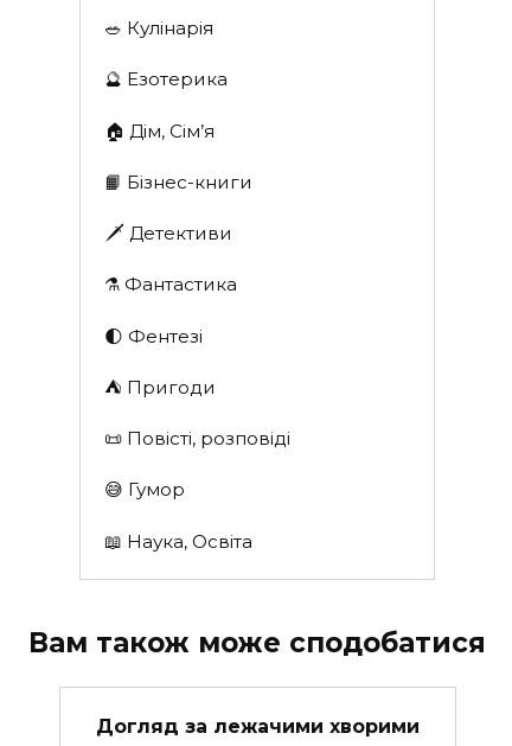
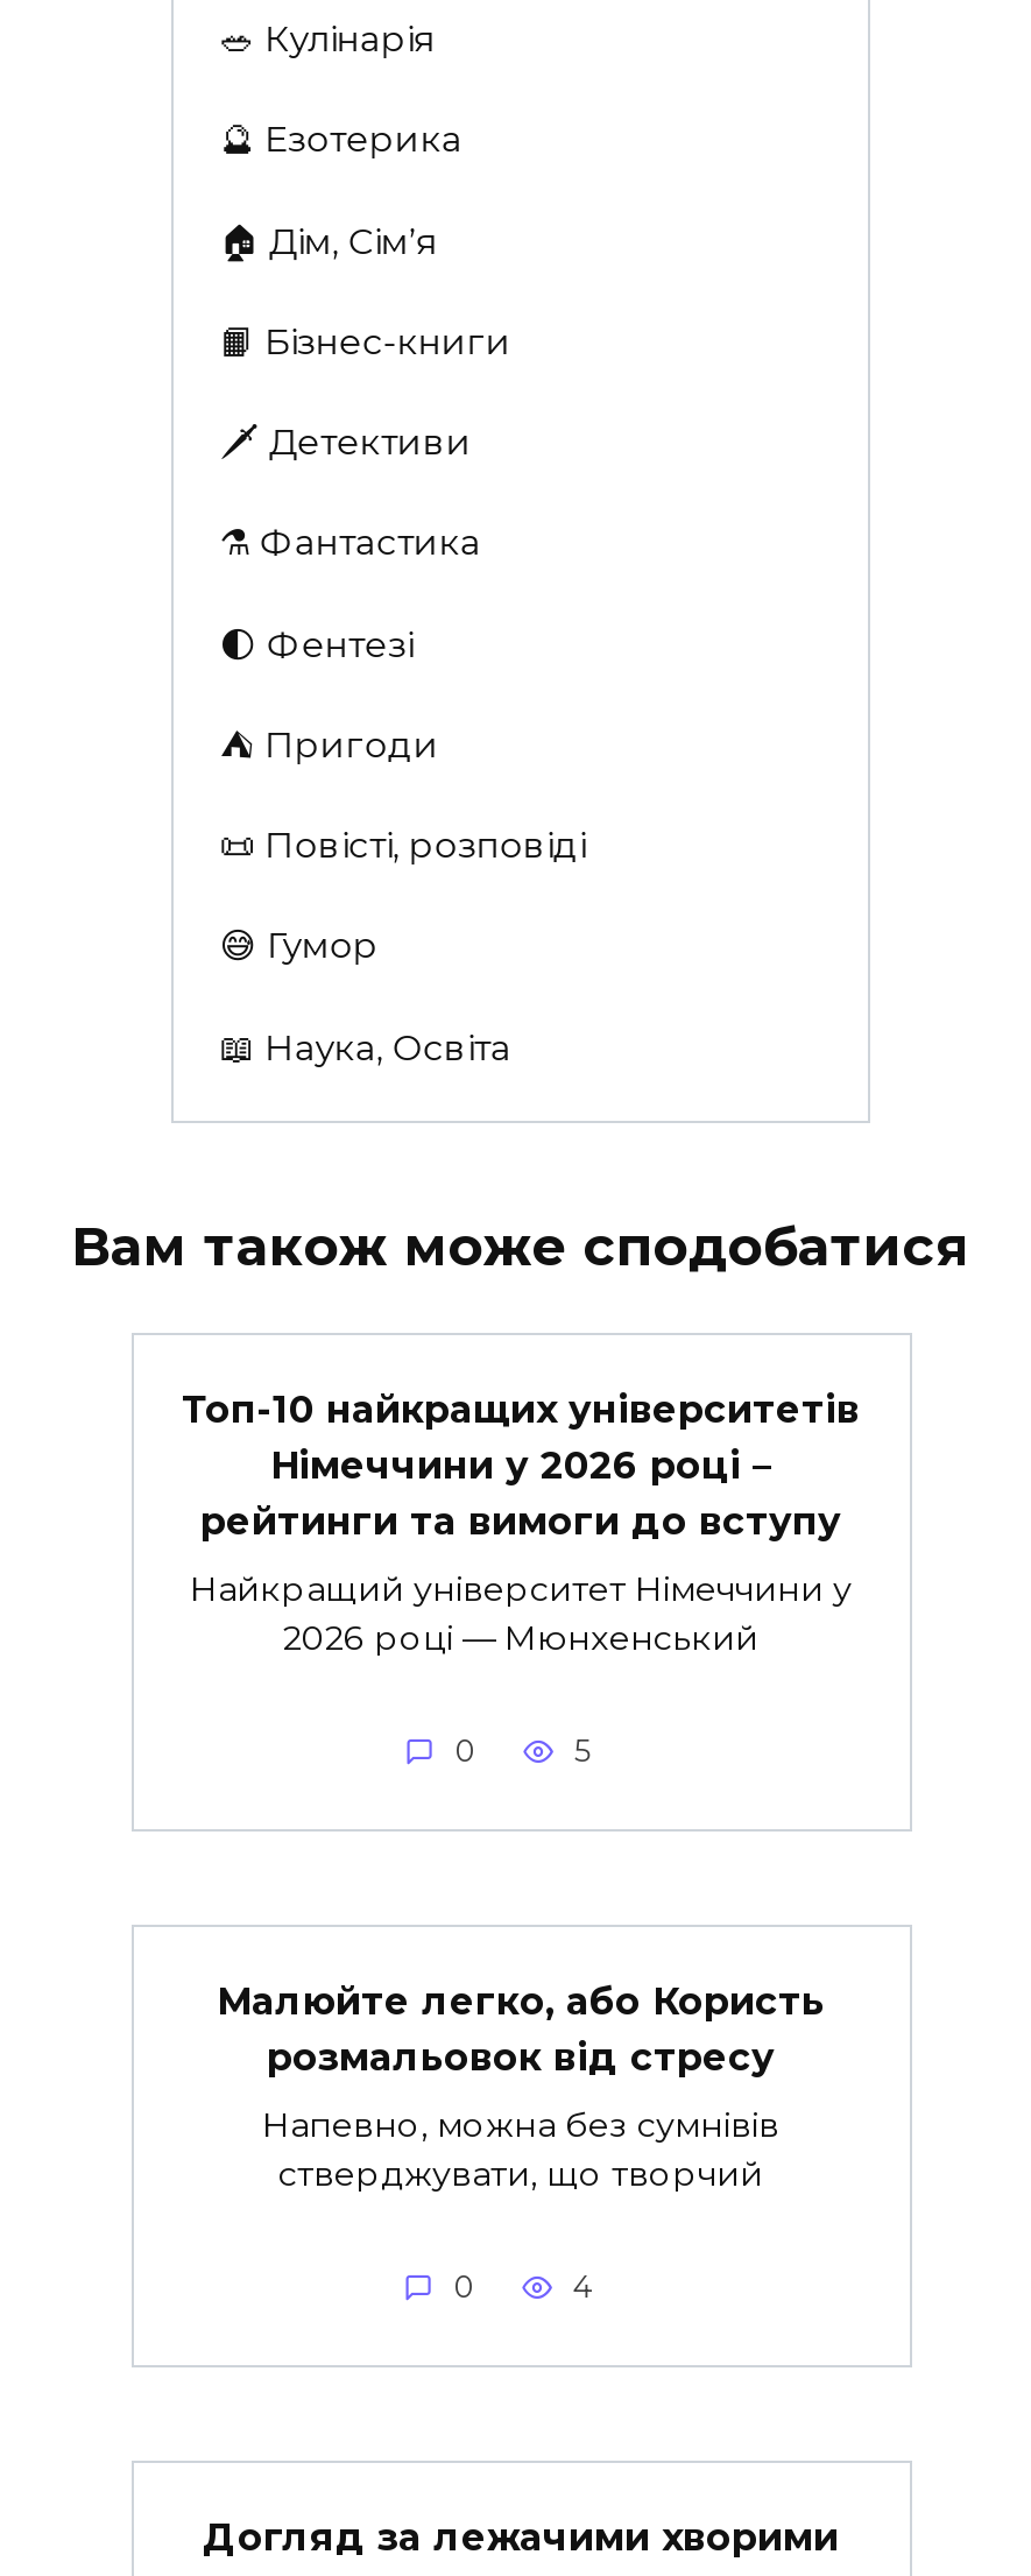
+ Топ-10 найкращих університетів
+ Німеччини у 2026 році –
+ рейтинги та вимоги до вступу
+ Найкращий університет Німеччини у
+ 2026 році — Мюнхенський
+ 0
+ 5

+ Малюйте легко, або Користь
+ розмальовок від стресу
+ Напевно, можна без сумнівів
+ стверджувати, що творчий
+ 0
+ 4
